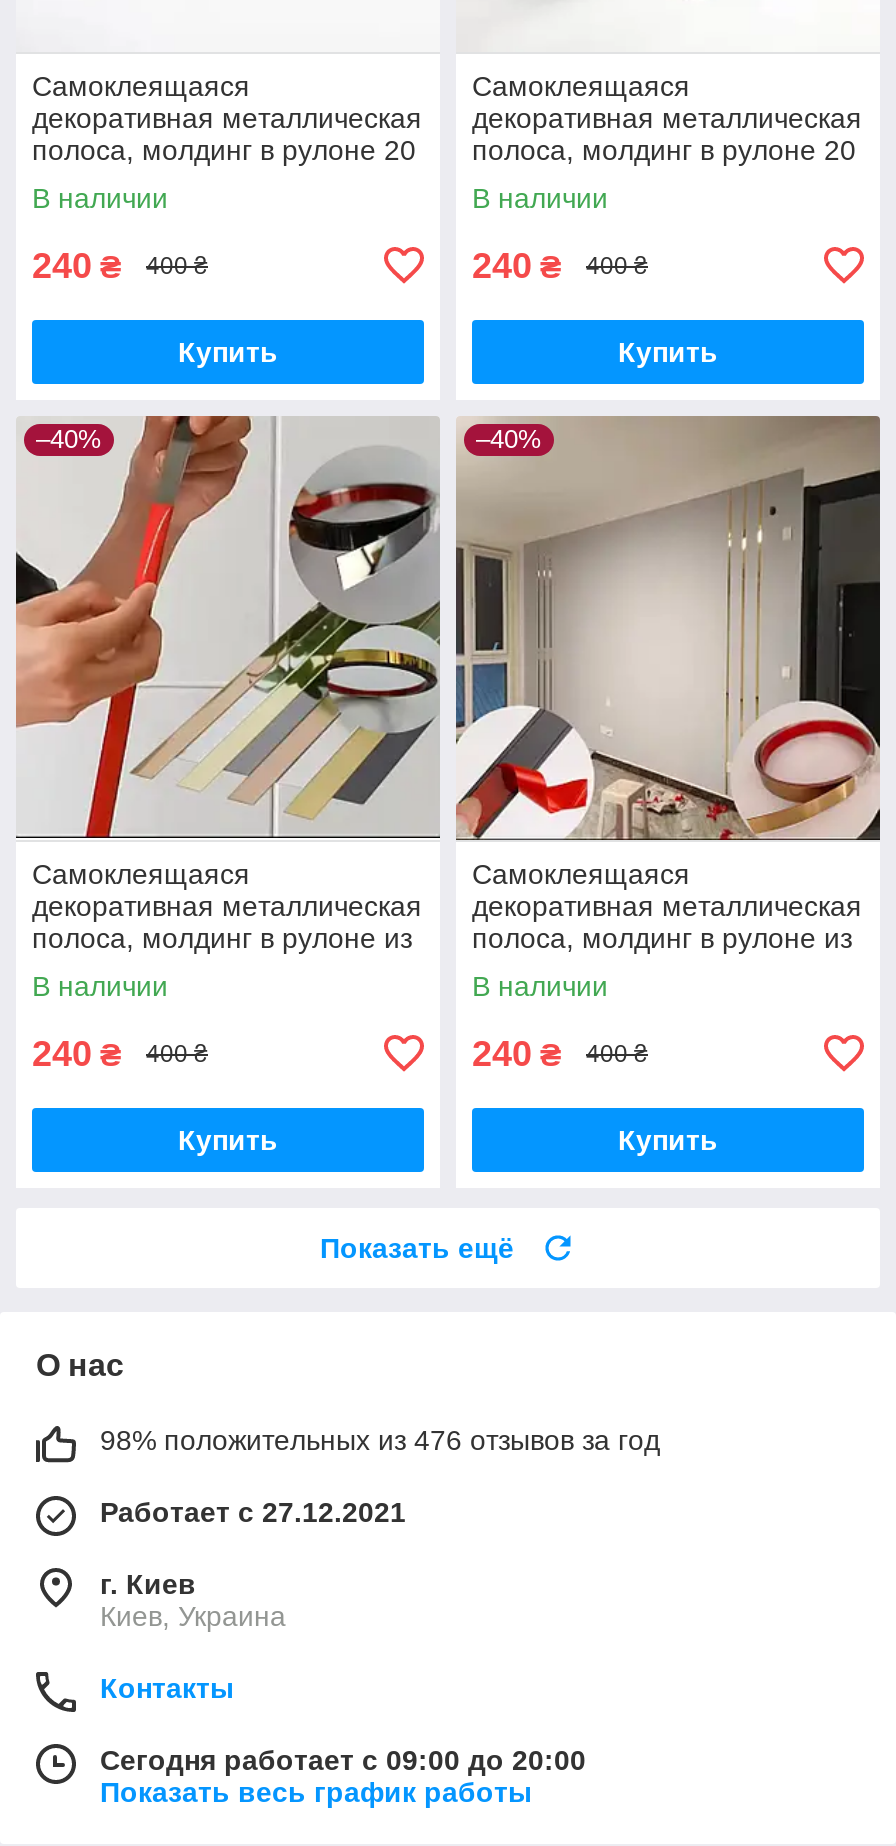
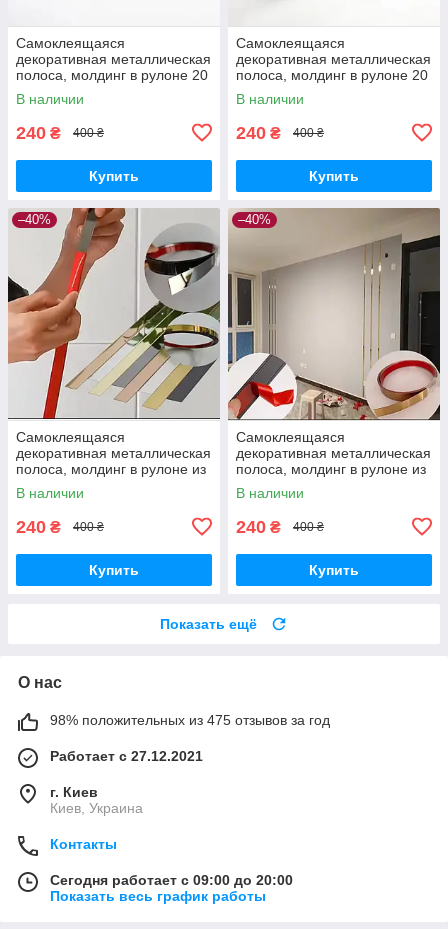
- 98% положительных из 476 отзывов за год
+ 98% положительных из 475 отзывов за год
